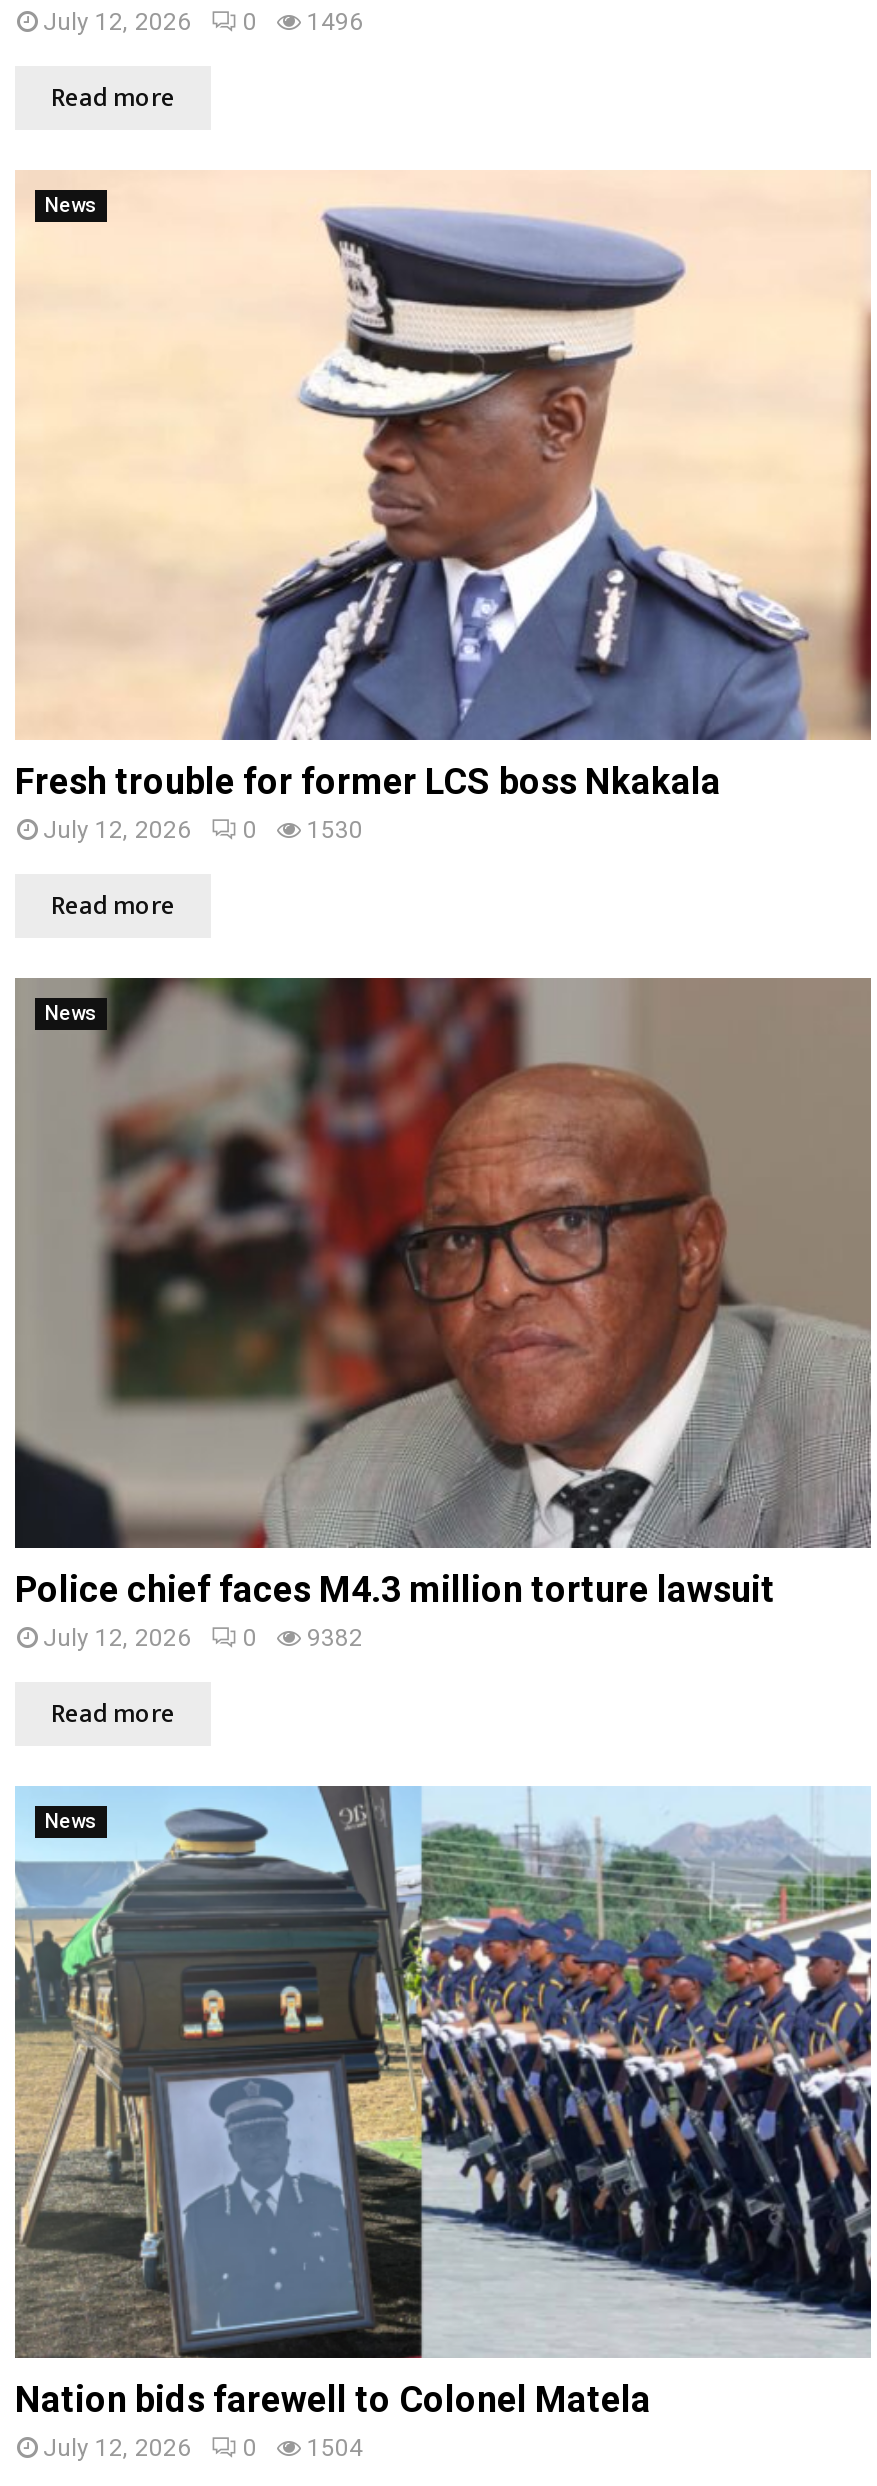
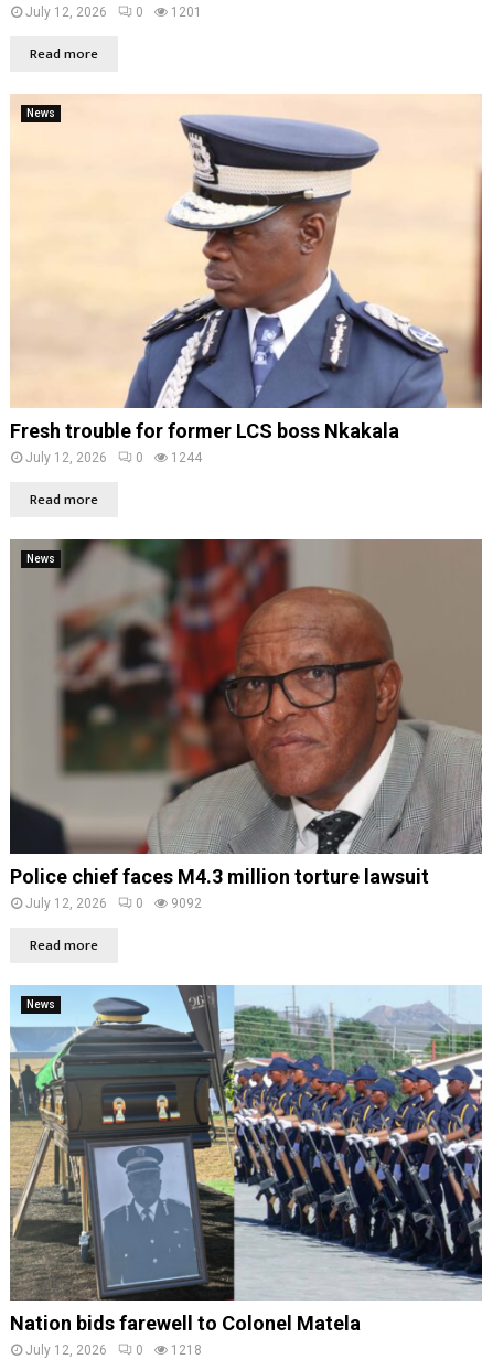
- July 12, 2026 0 1496
+ July 12, 2026 0 1201

- July 12, 2026 0 1530
+ July 12, 2026 0 1244

- July 12, 2026 0 9382
+ July 12, 2026 0 9092

- July 12, 2026 0 1504
+ July 12, 2026 0 1218
